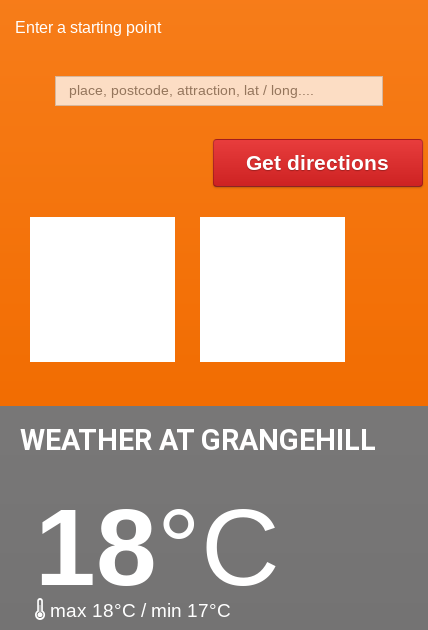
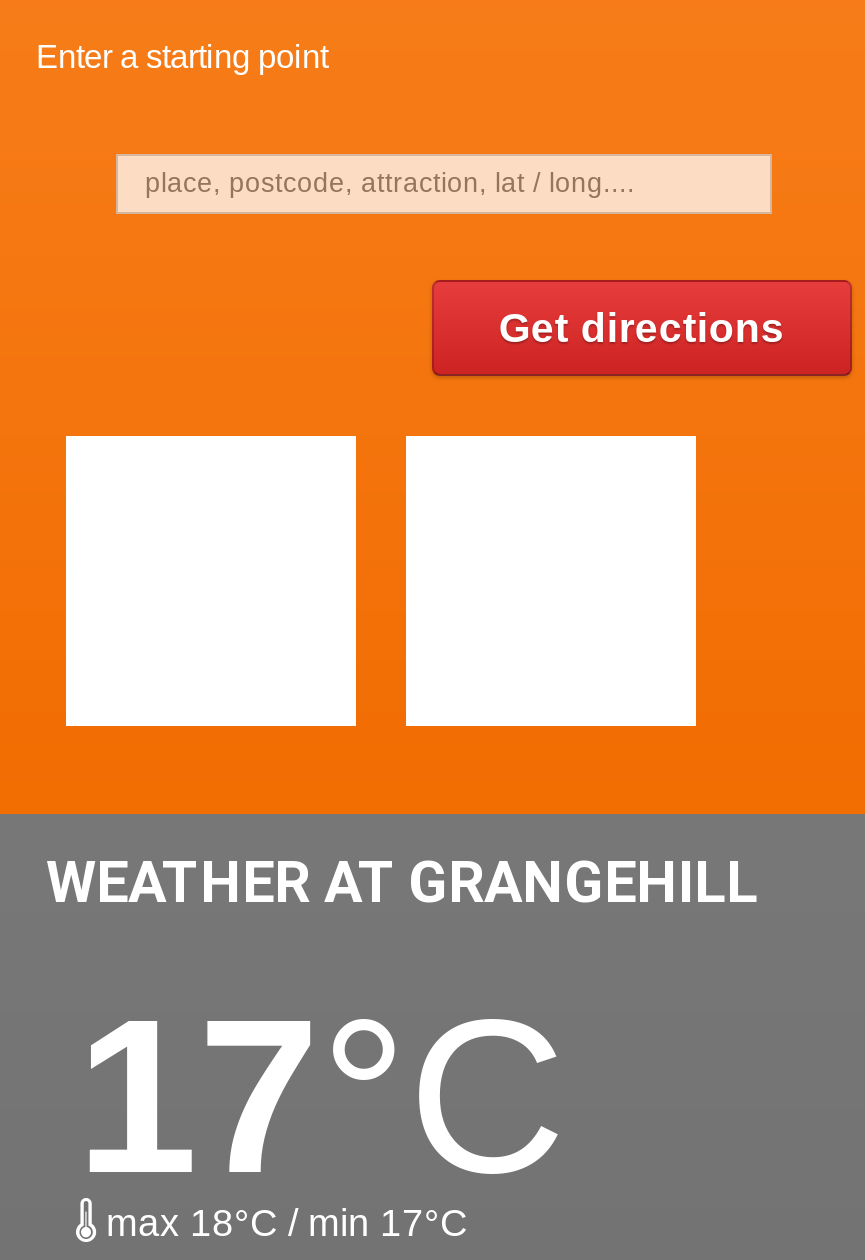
- 18°C
+ 17°C
